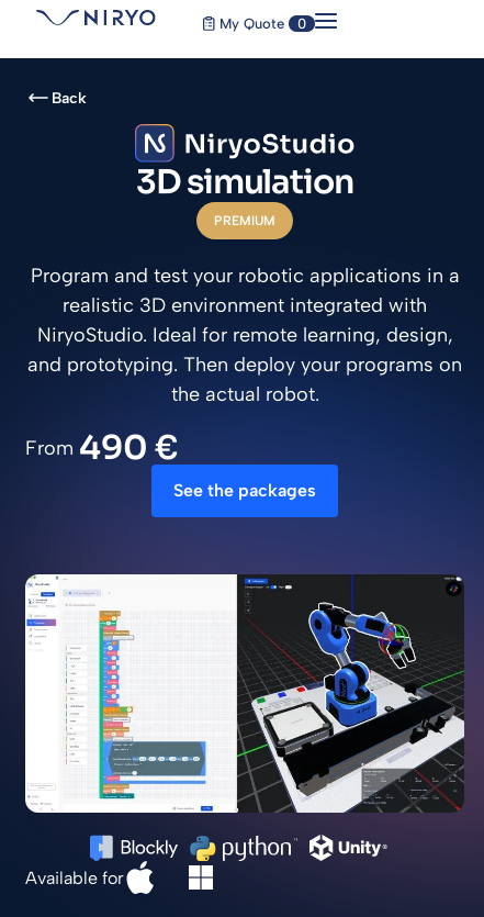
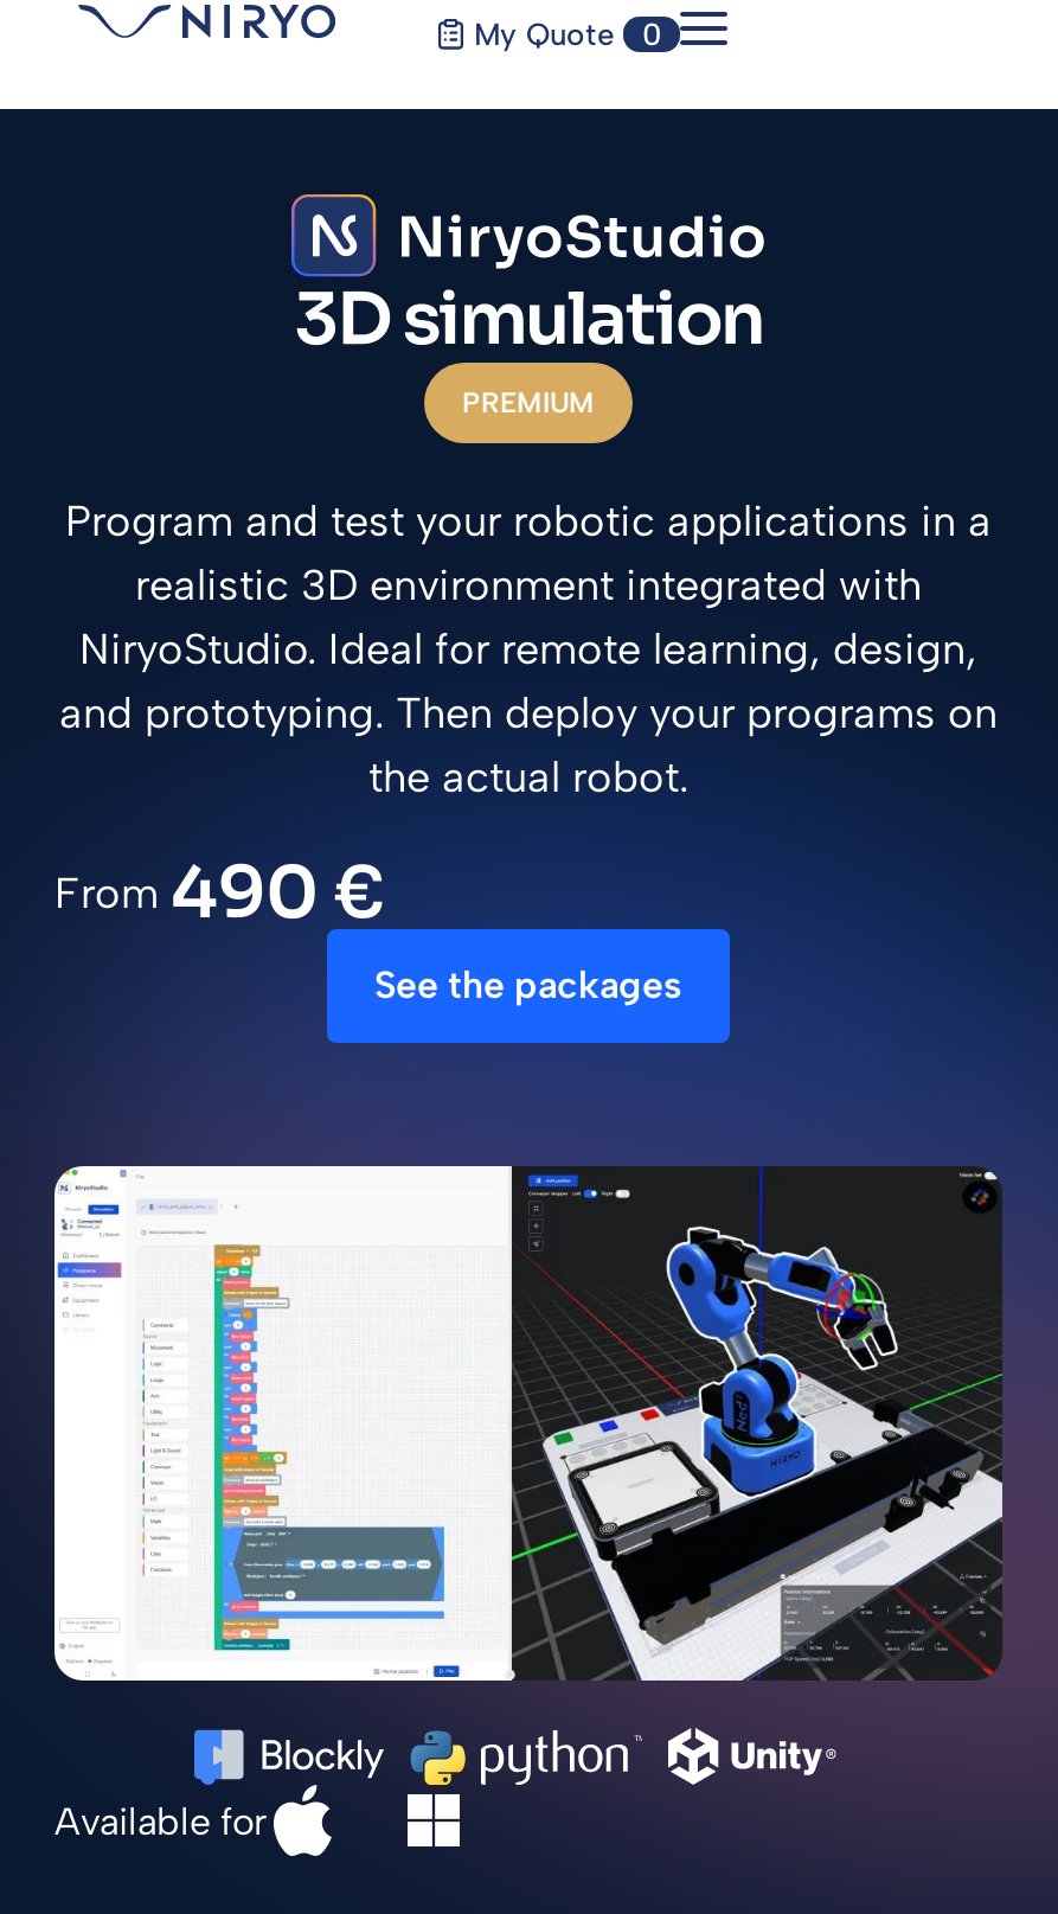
- Back
